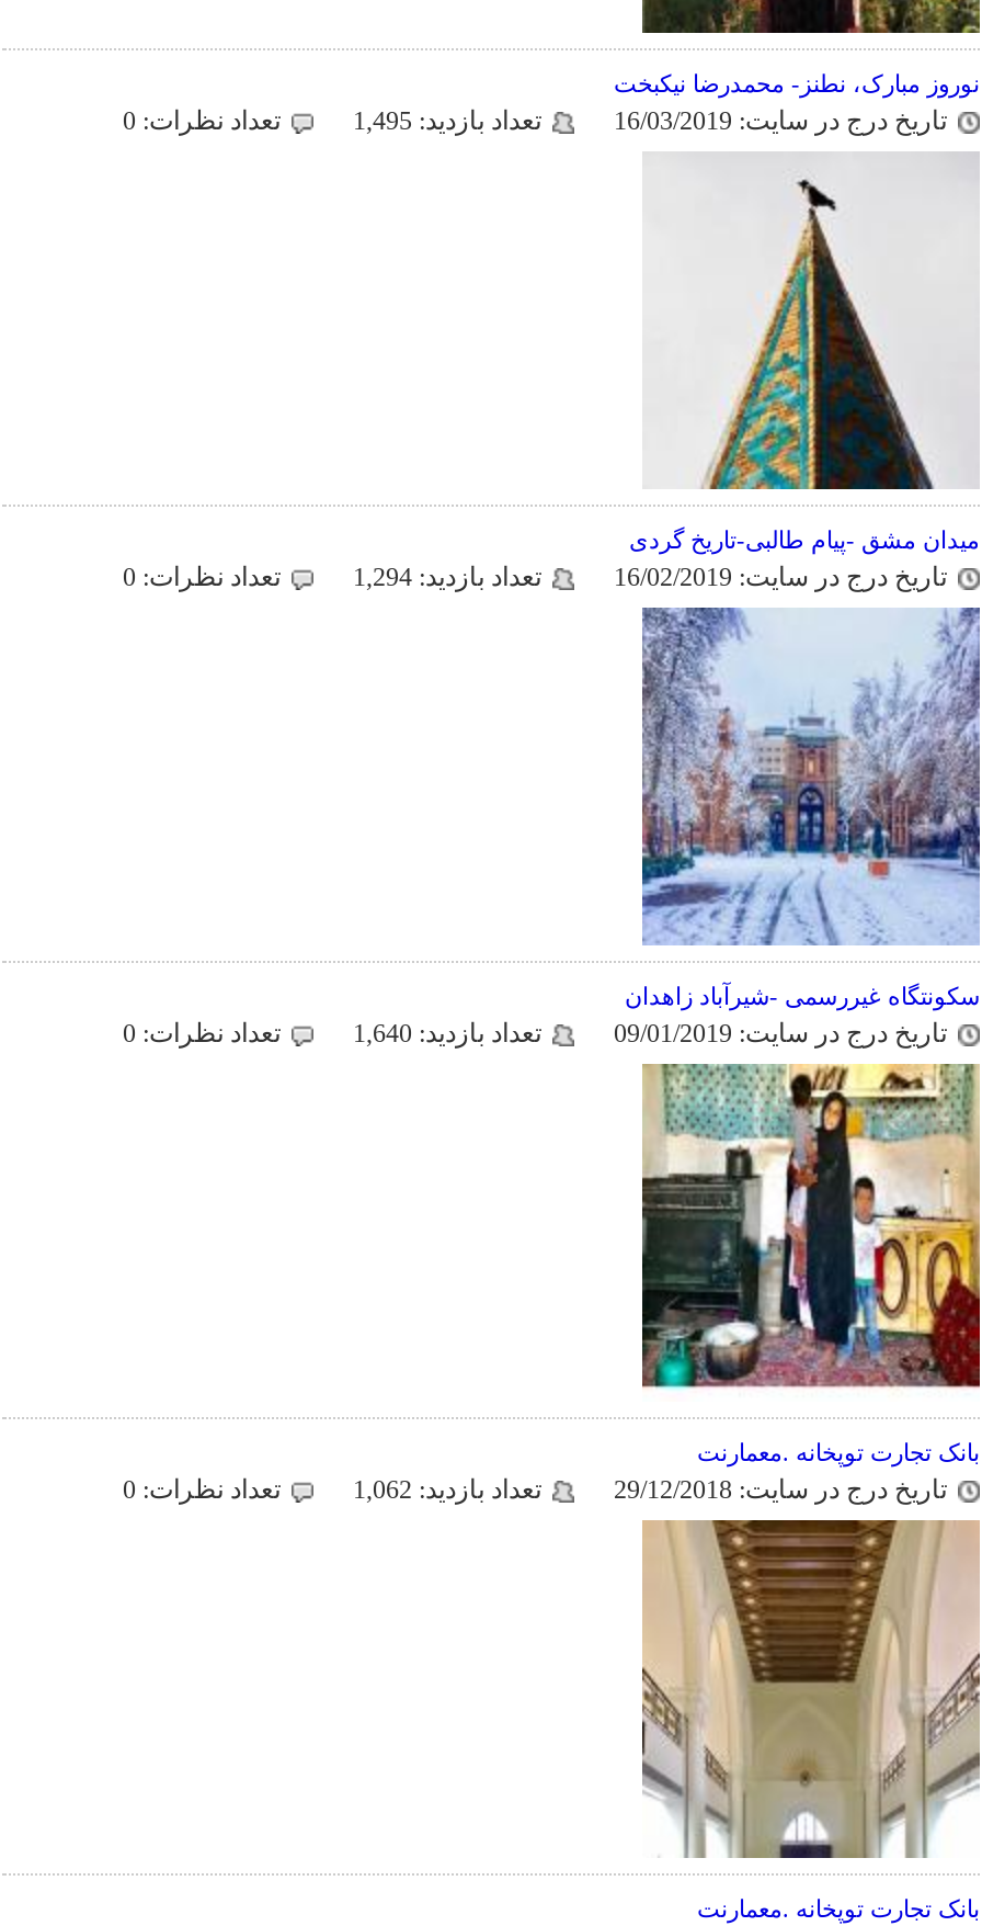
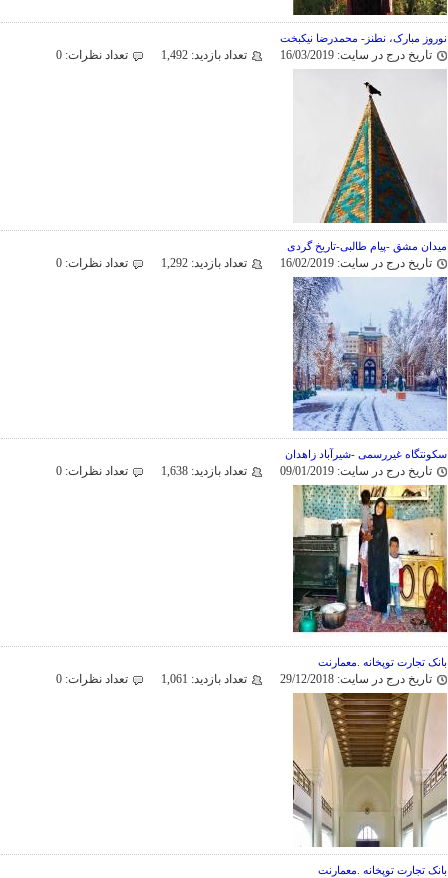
- تعداد بازدید: 1,495
+ تعداد بازدید: 1,492

- تعداد بازدید: 1,294
+ تعداد بازدید: 1,292

- تعداد بازدید: 1,640
+ تعداد بازدید: 1,638

- تعداد بازدید: 1,062
+ تعداد بازدید: 1,061
